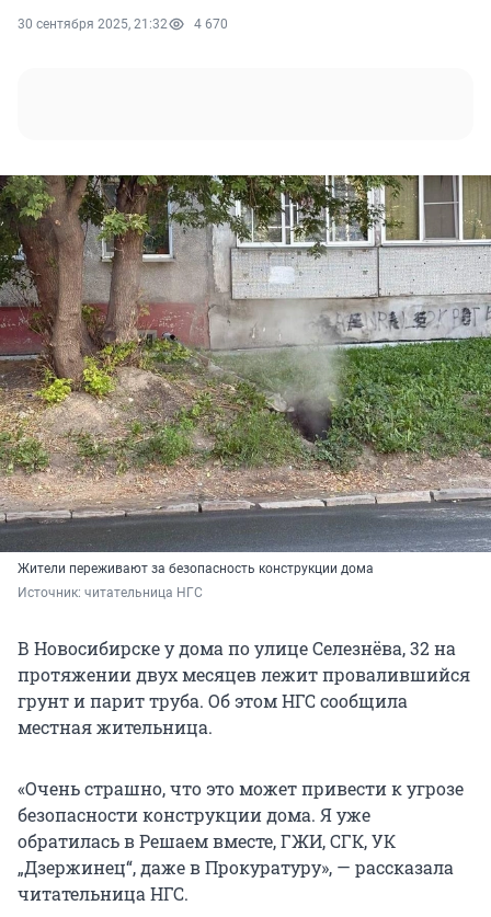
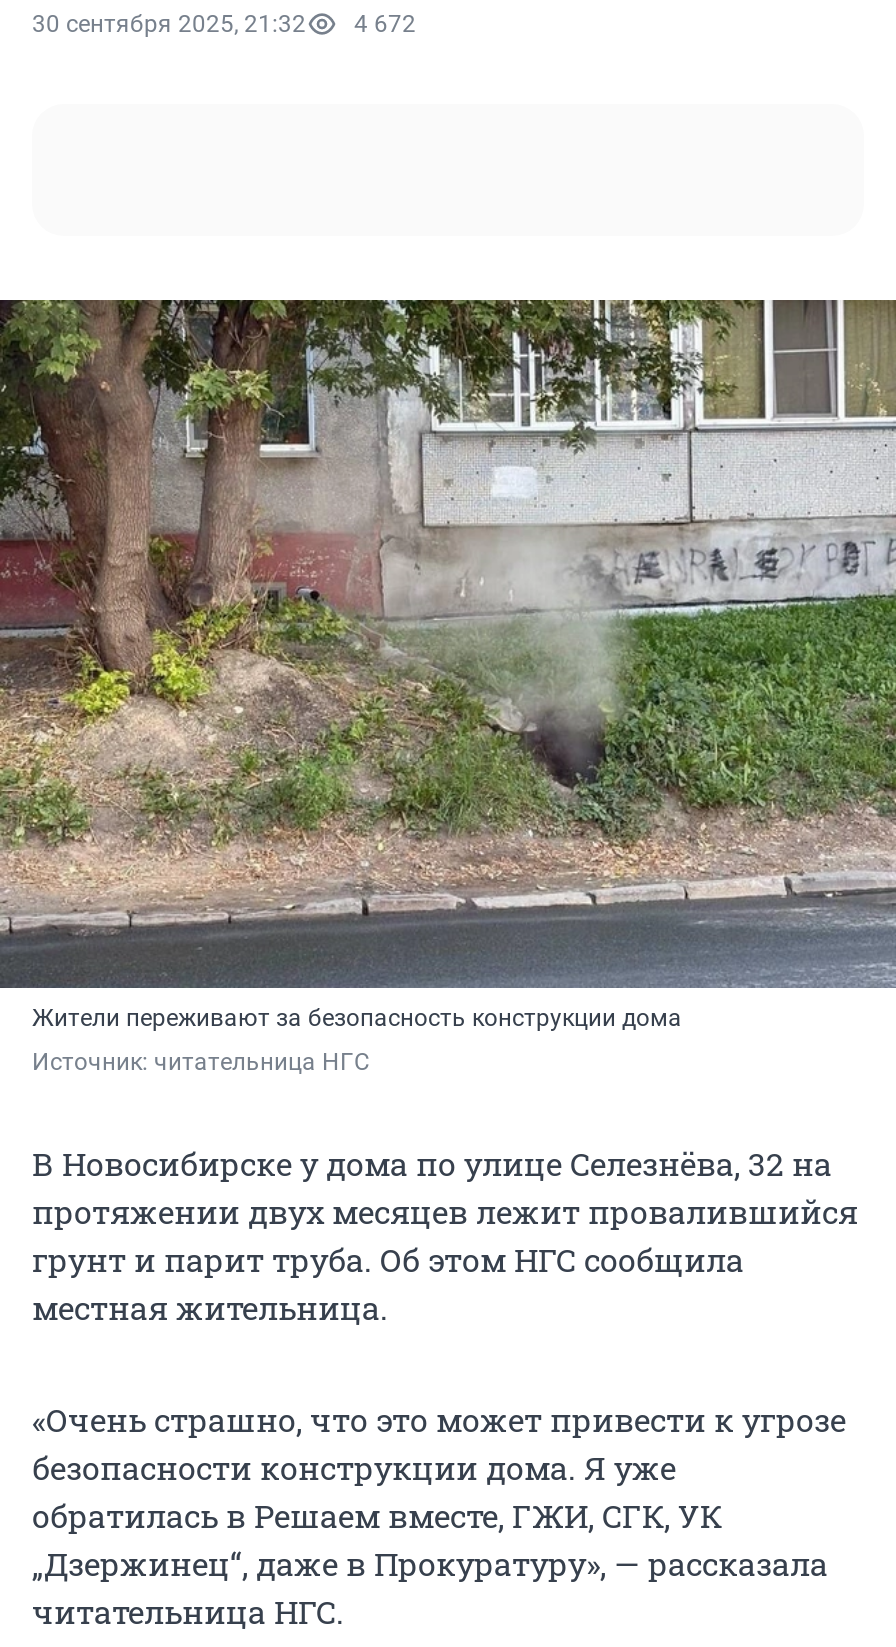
- 30 сентября 2025, 21:32 4 670
+ 30 сентября 2025, 21:32 4 672
